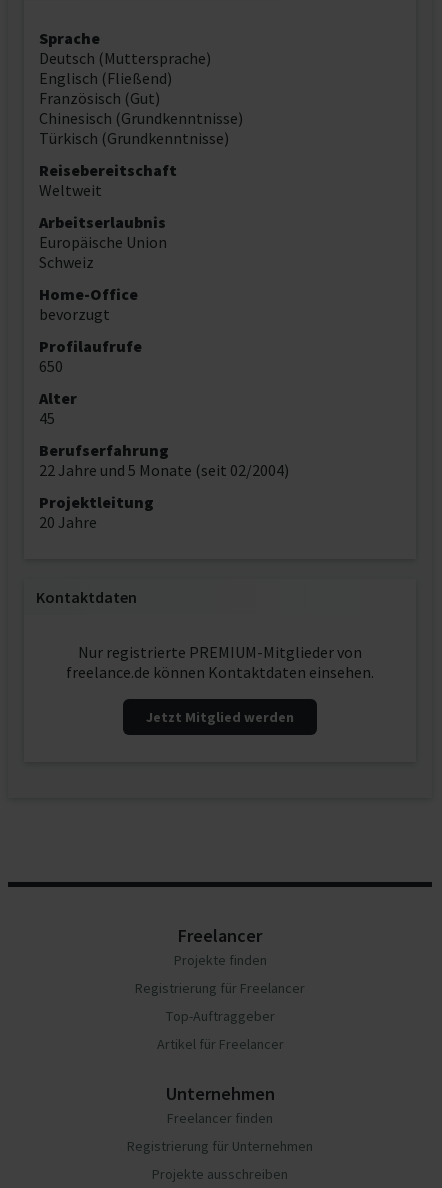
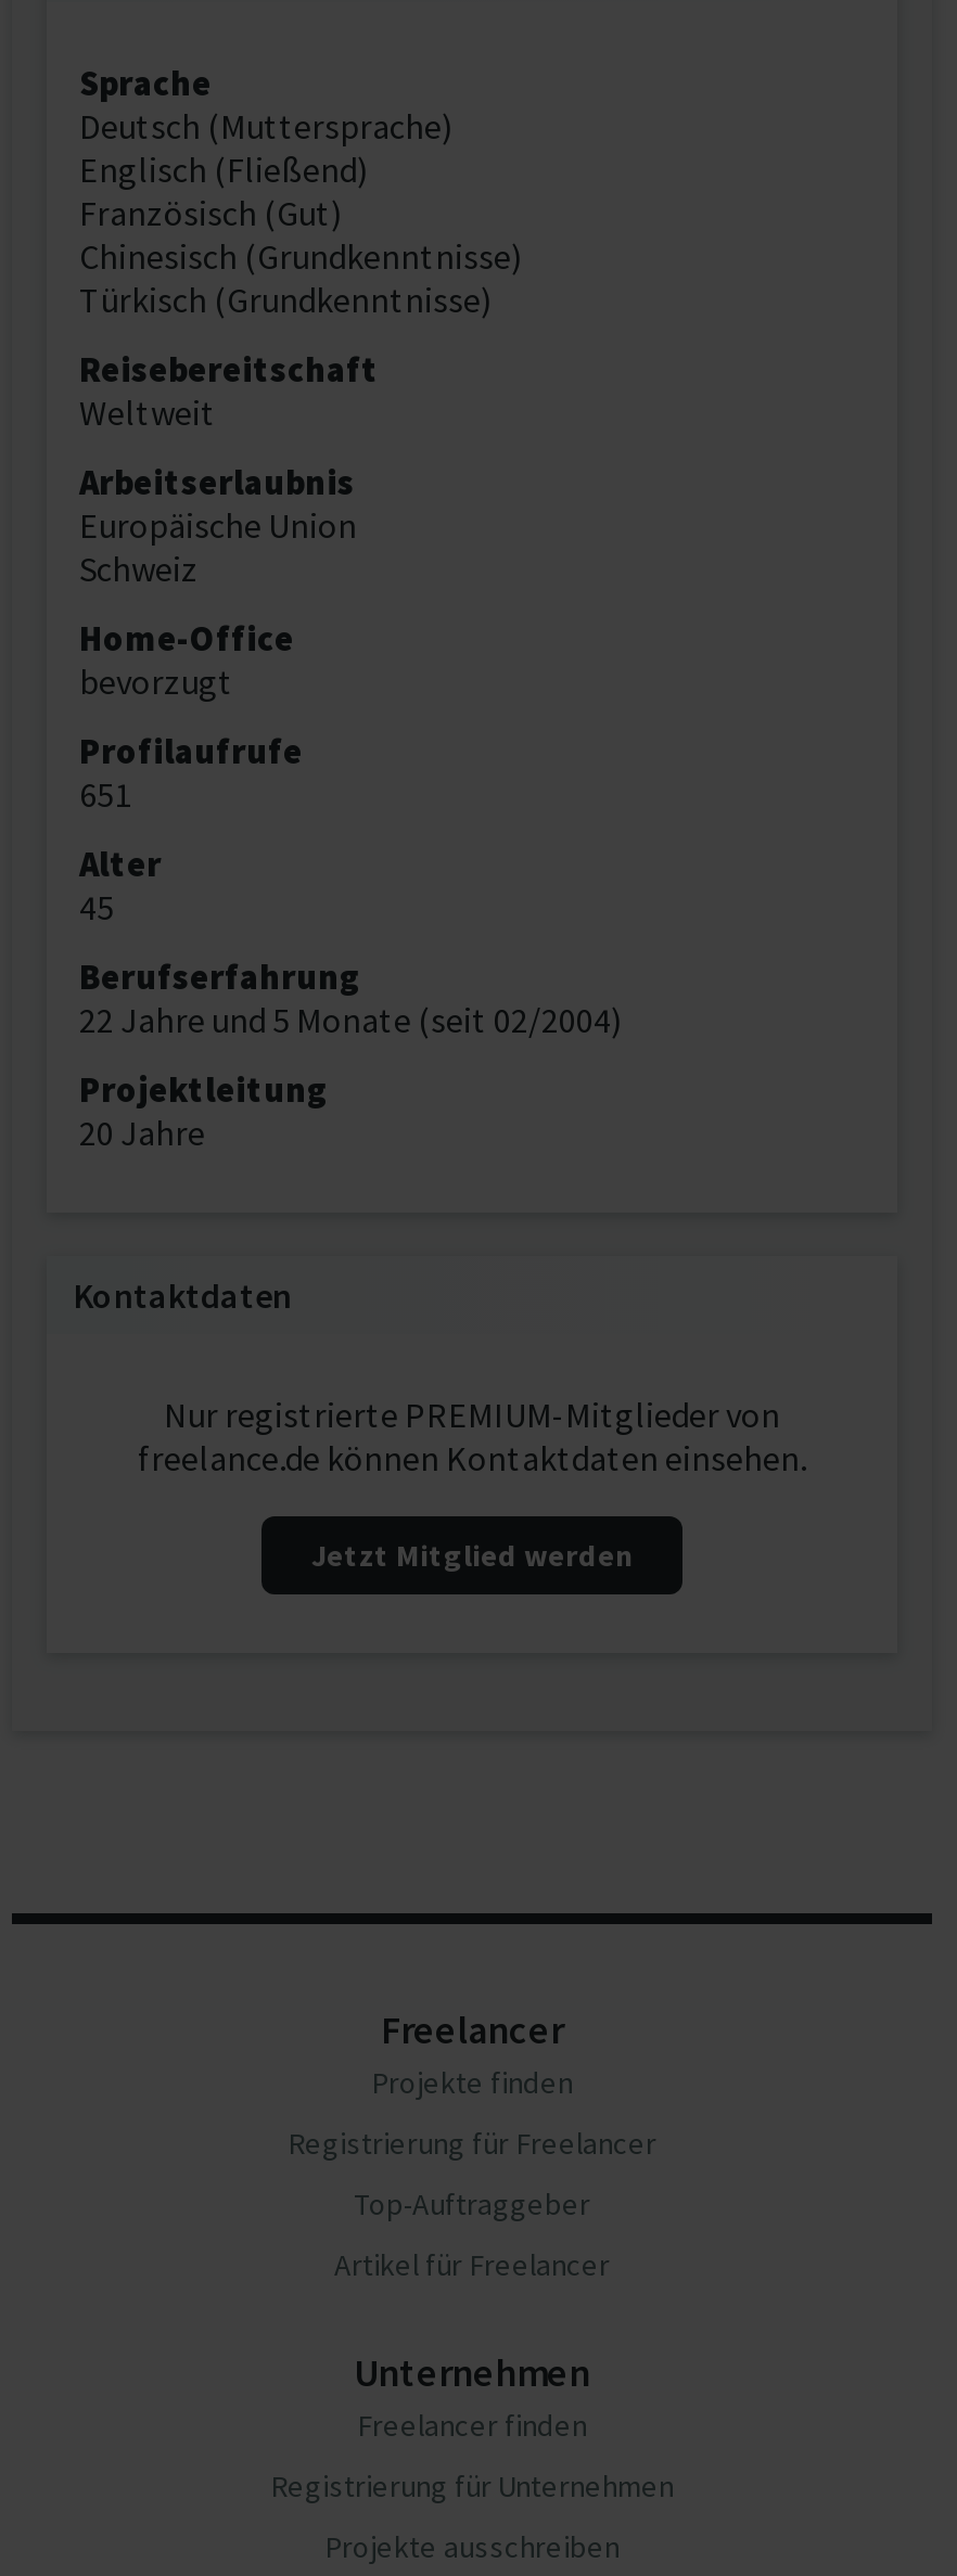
- 650
+ 651
